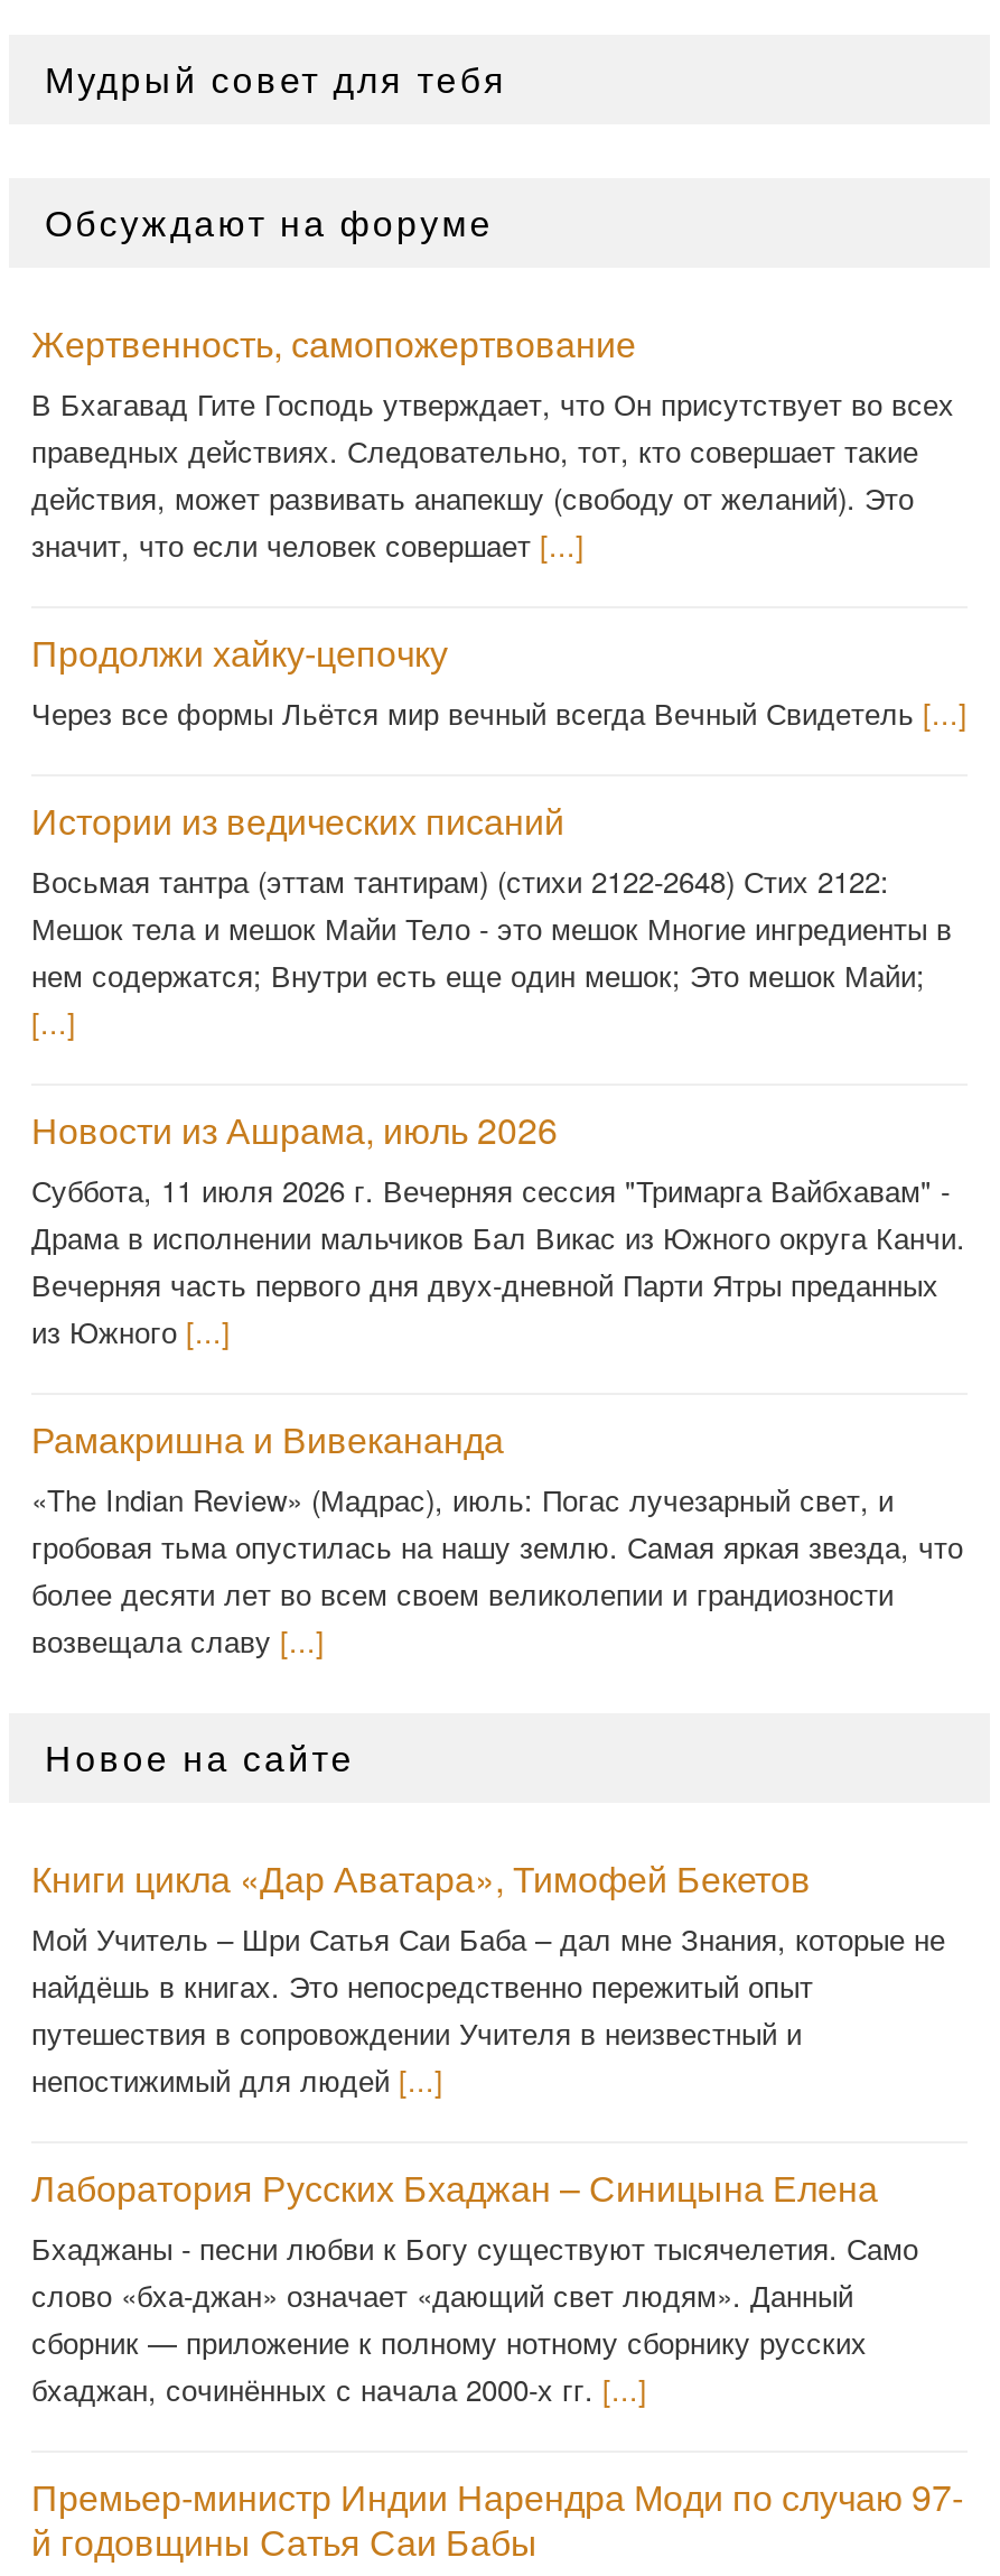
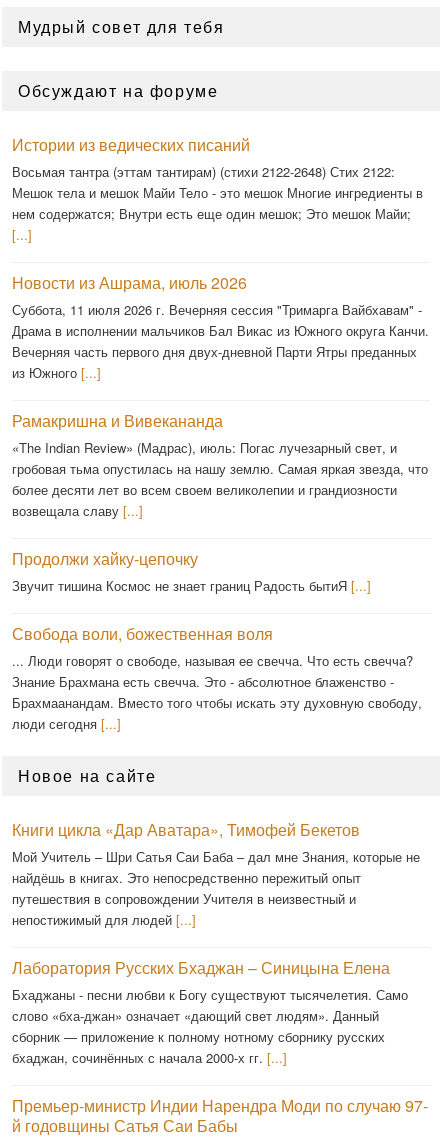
- Жертвенность, самопожертвование
- В Бхагавад Гите Господь утверждает, что Он присутствует во всех
- праведных действиях. Следовательно, тот, кто совершает такие
- действия, может развивать анапекшу (свободу от желаний). Это
- значит, что если человек совершает [...]
- Через все формы Льётся мир вечный всегда Вечный Свидетель [...]

moved down: Продолжи хайку-цепочку

moved up: Истории из ведических писаний | Восьмая тантра (эттам тантирам) (стихи 2122-2648) Стих 2122: | Мешок тела и мешок Майи Тело - это мешок Многие ингредиенты в | ... | более десяти лет во всем своем великолепии и грандиозности | возвещала славу [...]

+ Звучит тишина Космос не знает границ Радость бытиЯ [...]
+ Свобода воли, божественная воля
+ ... Люди говорят о свободе, называя ее свечча. Что есть свечча?
+ Знание Брахмана есть свечча. Это - абсолютное блаженство -
+ Брахмаанандам. Вместо того чтобы искать эту духовную свободу,
+ люди сегодня [...]
